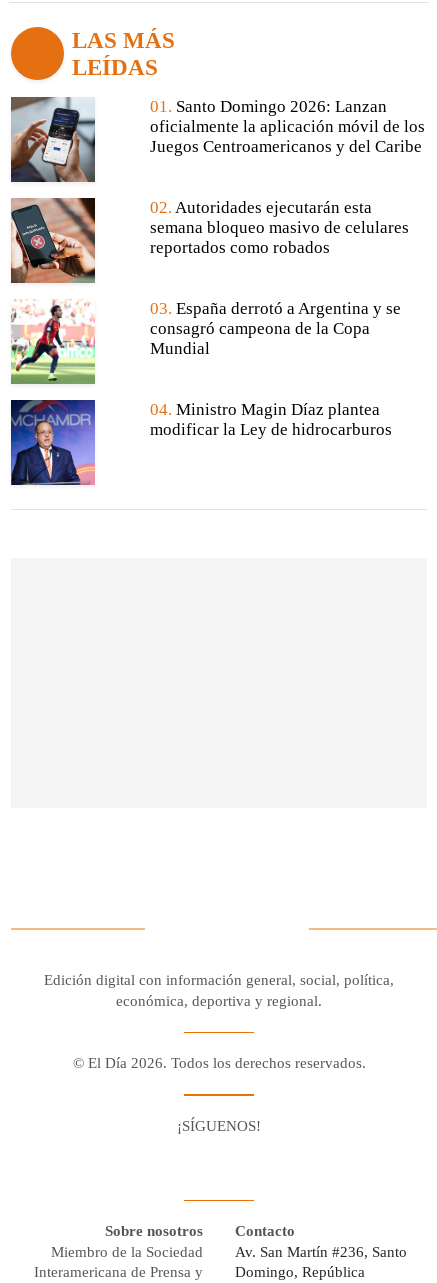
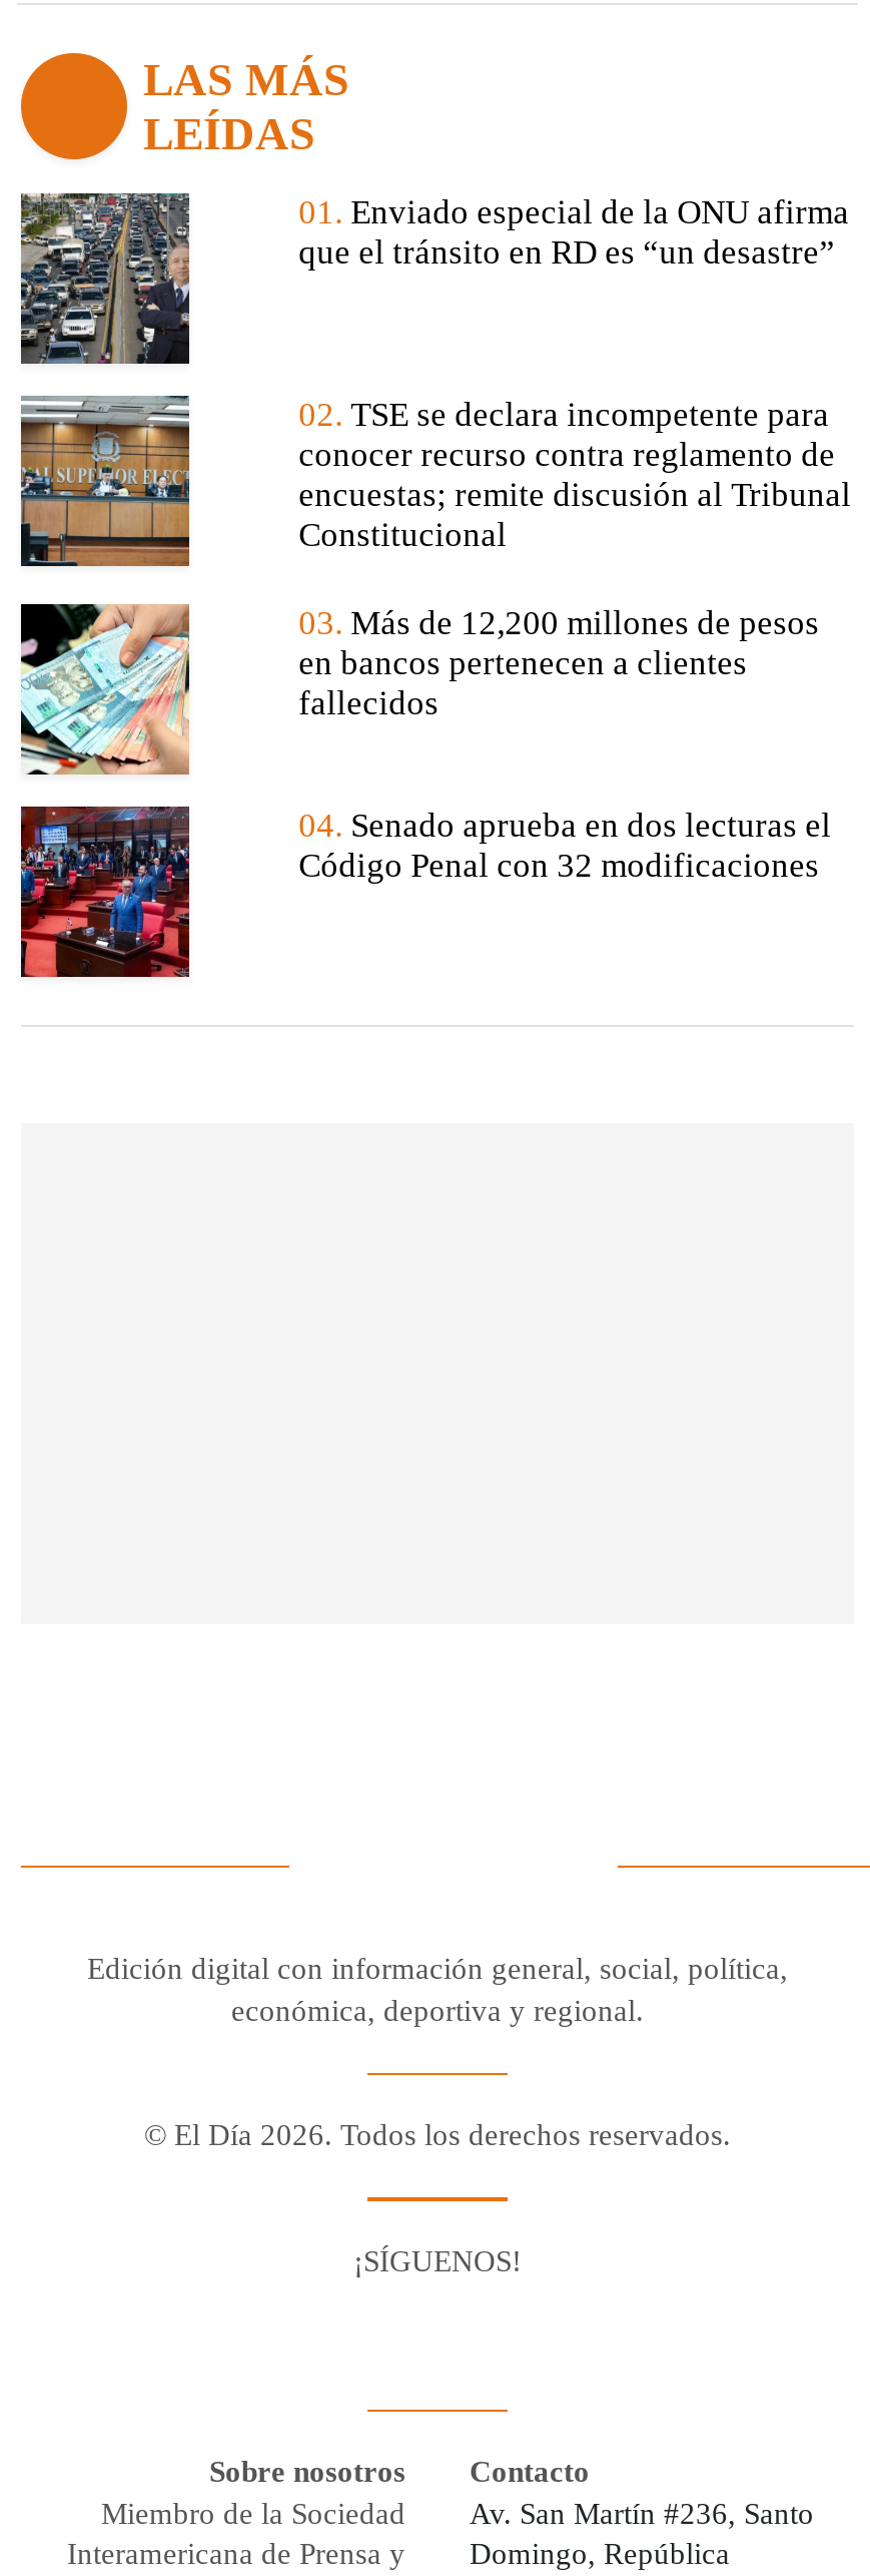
- [image]
+ [image]

- 01. Santo Domingo 2026: Lanzan
- oficialmente la aplicación móvil de los
- Juegos Centroamericanos y del Caribe
+ 01. Enviado especial de la ONU afirma
+ que el tránsito en RD es “un desastre”

- [image]
+ [image]

- 02. Autoridades ejecutarán esta
- semana bloqueo masivo de celulares
- reportados como robados
+ 02. TSE se declara incompetente para
+ conocer recurso contra reglamento de
+ encuestas; remite discusión al Tribunal
+ Constitucional

- [image]
+ [image]

- 03. España derrotó a Argentina y se
- consagró campeona de la Copa
- Mundial
+ 03. Más de 12,200 millones de pesos
+ en bancos pertenecen a clientes
+ fallecidos

- [image]
+ [image]

- 04. Ministro Magin Díaz plantea
- modificar la Ley de hidrocarburos
+ 04. Senado aprueba en dos lecturas el
+ Código Penal con 32 modificaciones
